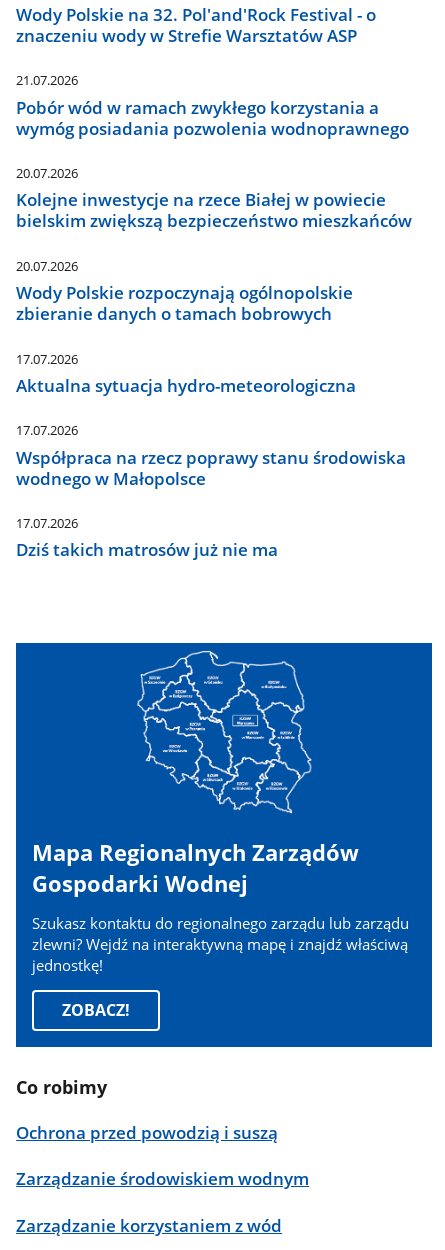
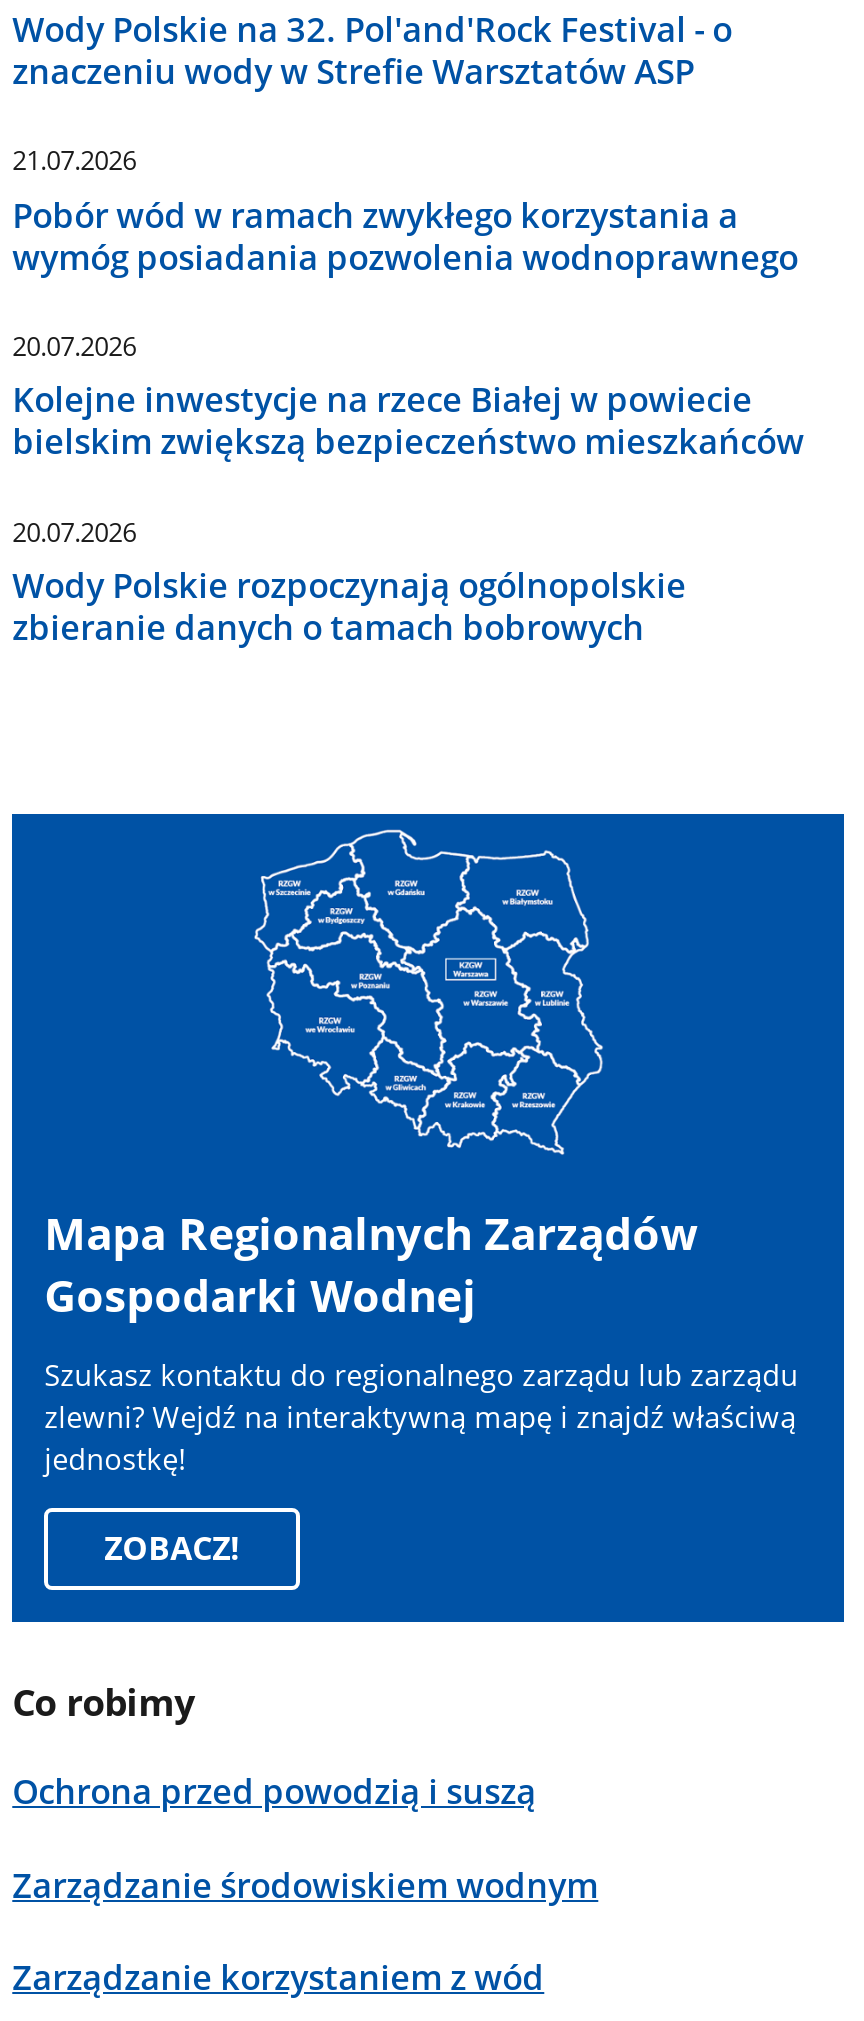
- 17.07.2026
- Aktualna sytuacja hydro-meteorologiczna
- 17.07.2026
- Współpraca na rzecz poprawy stanu środowiska
- wodnego w Małopolsce
- 17.07.2026
- Dziś takich matrosów już nie ma
